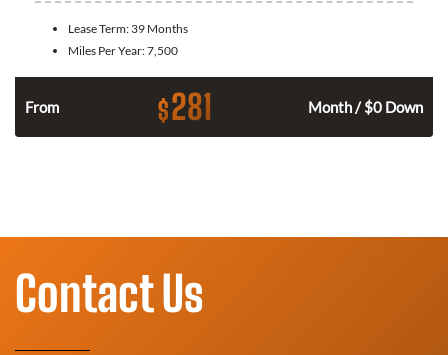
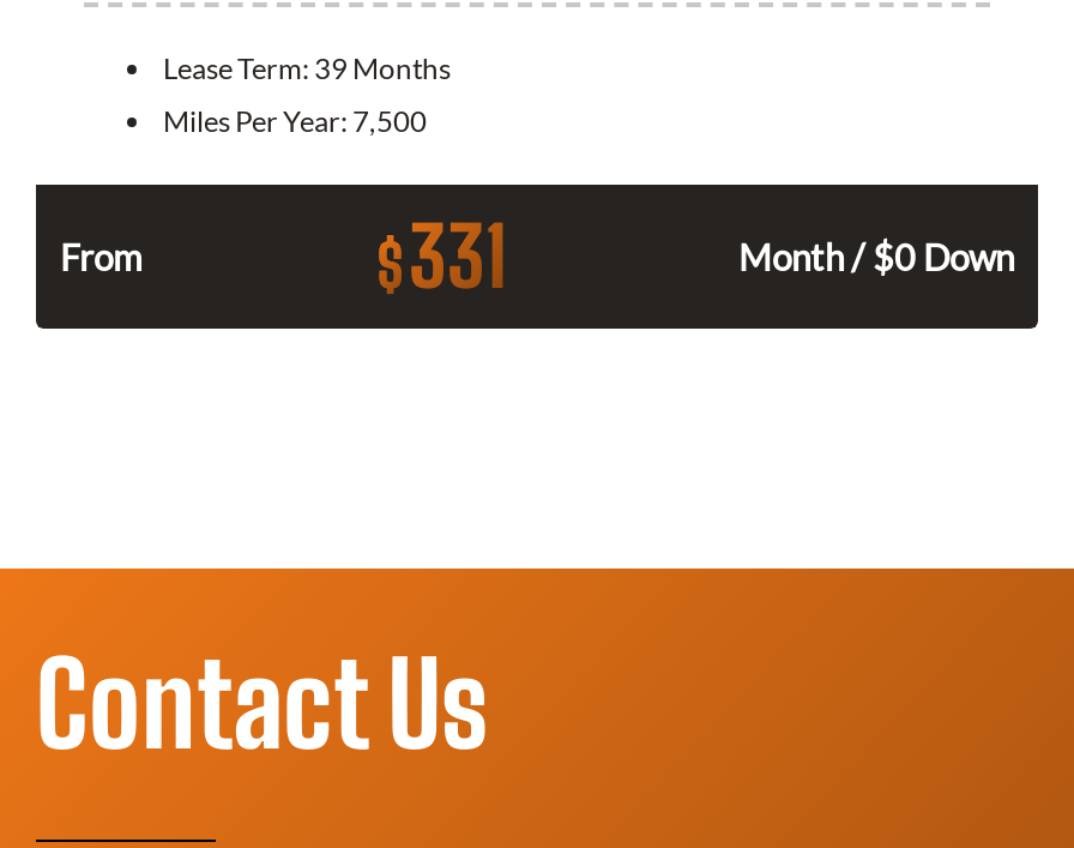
- $ 281
+ $ 331
